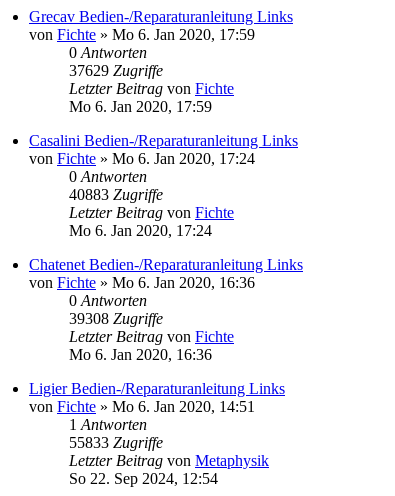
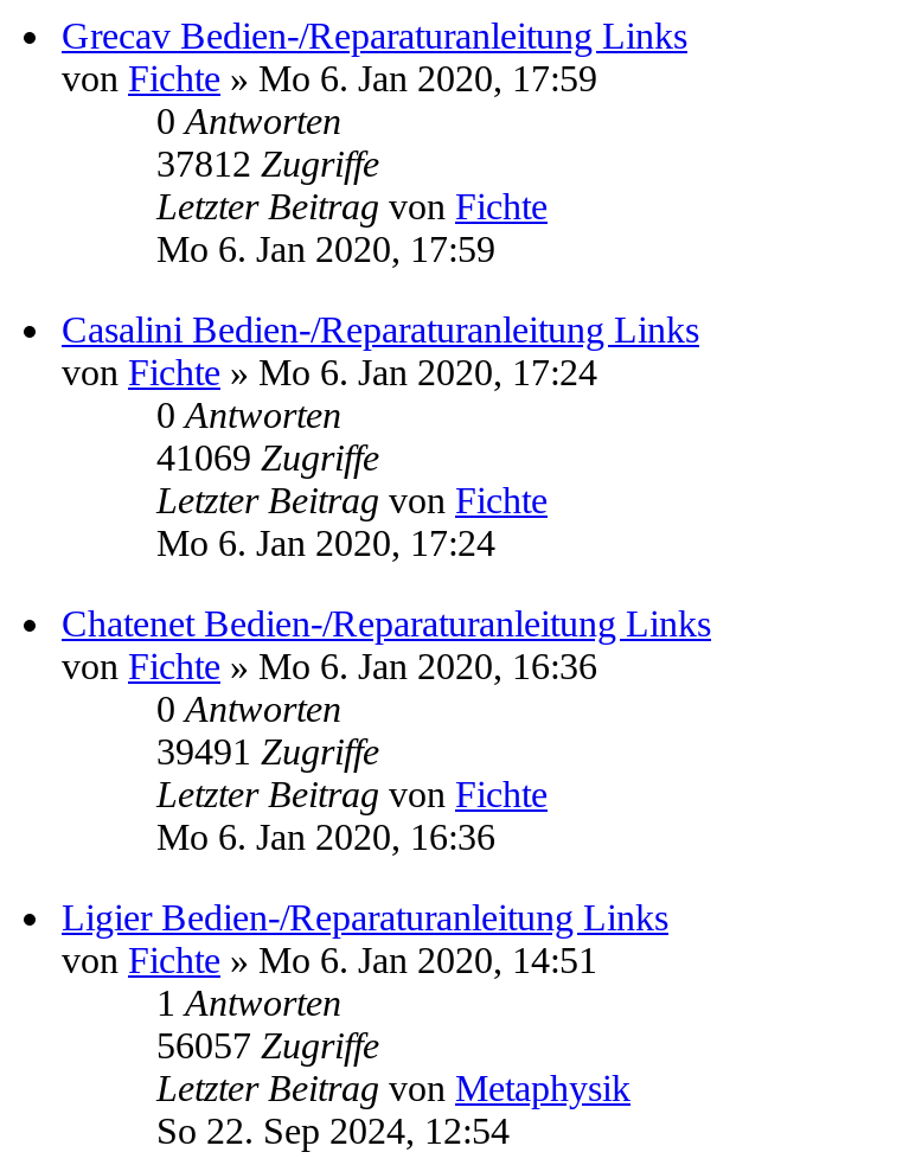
- 37629 Zugriffe
+ 37812 Zugriffe

- 40883 Zugriffe
+ 41069 Zugriffe

- 39308 Zugriffe
+ 39491 Zugriffe

- 55833 Zugriffe
+ 56057 Zugriffe
